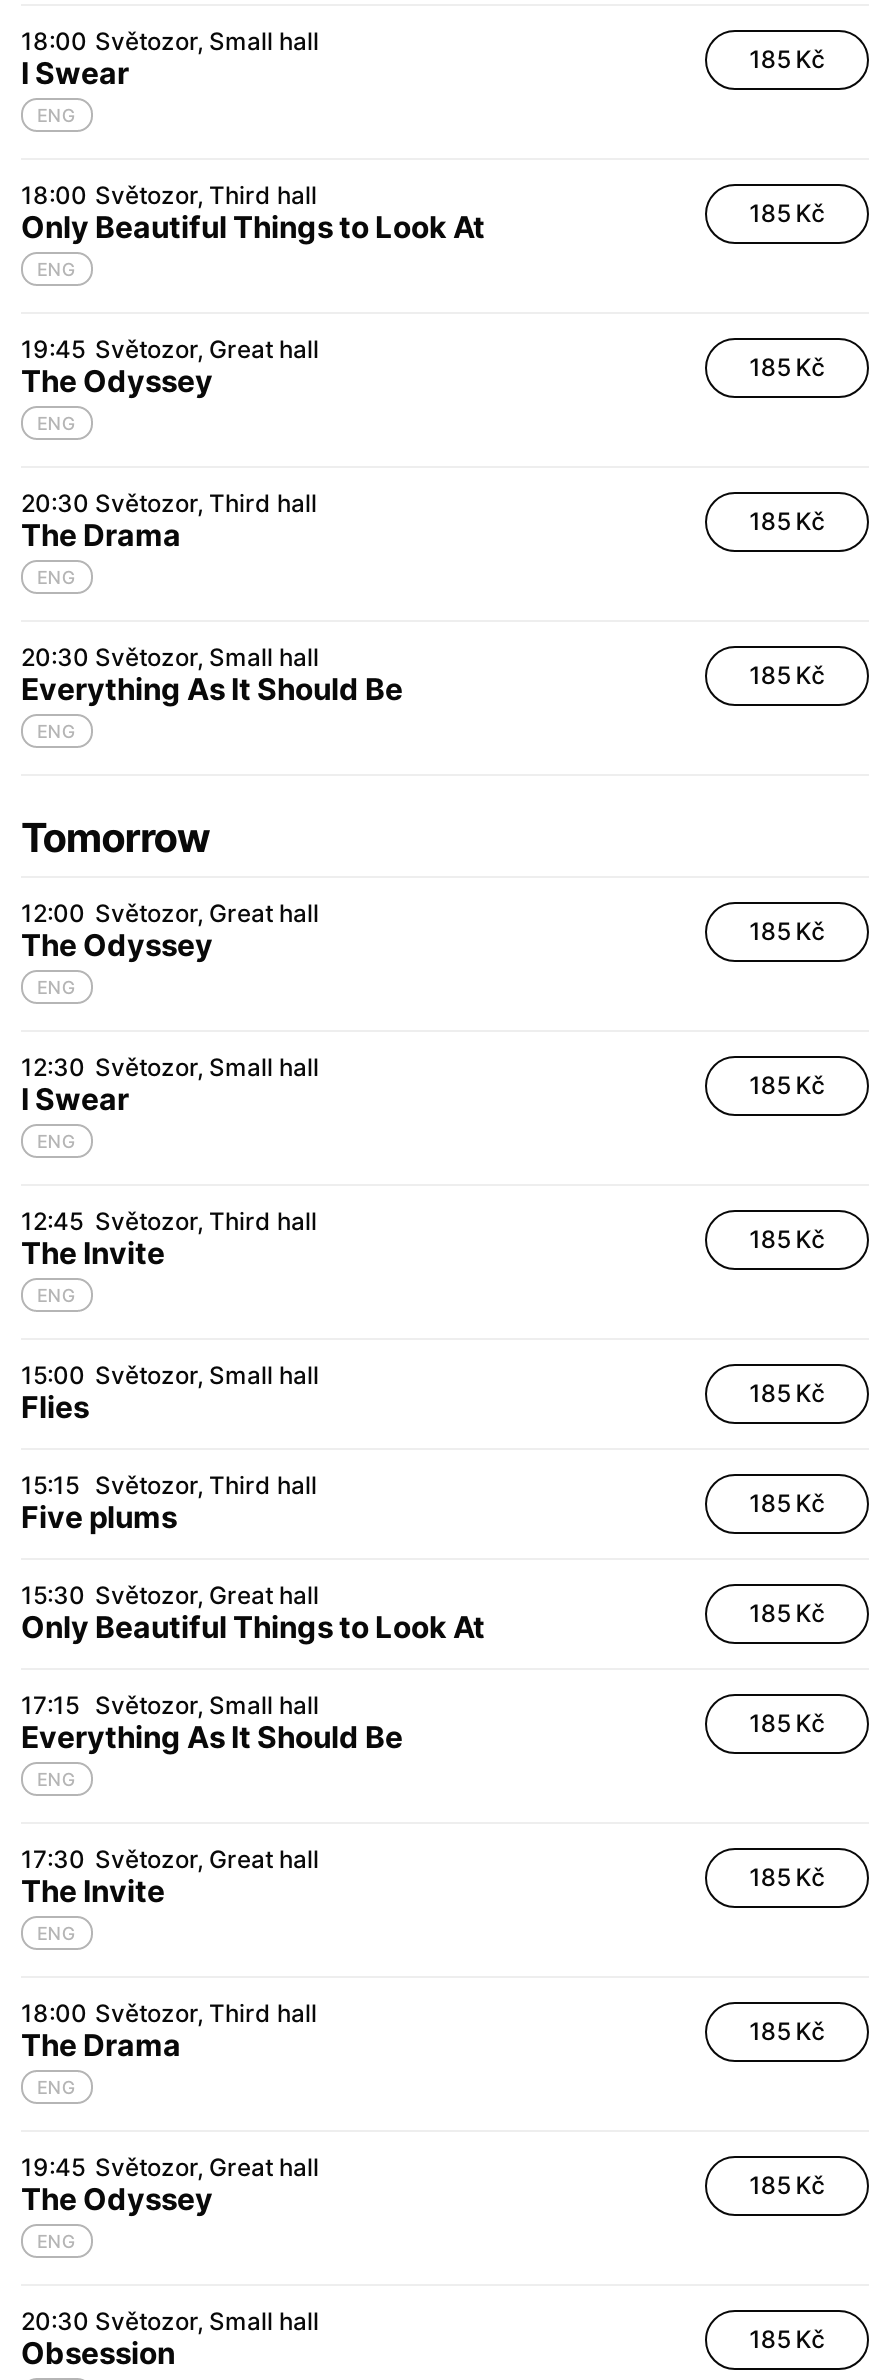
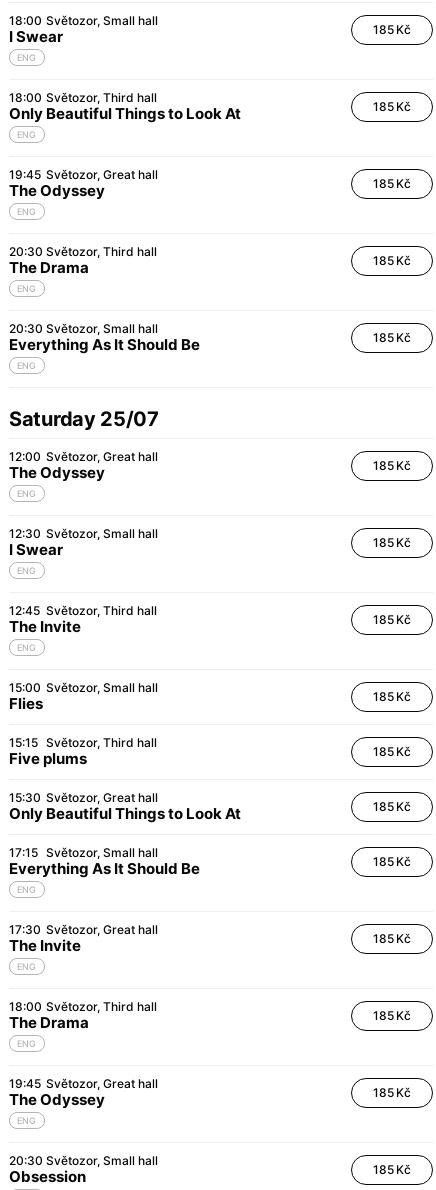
- Tomorrow
+ Saturday 25/07
